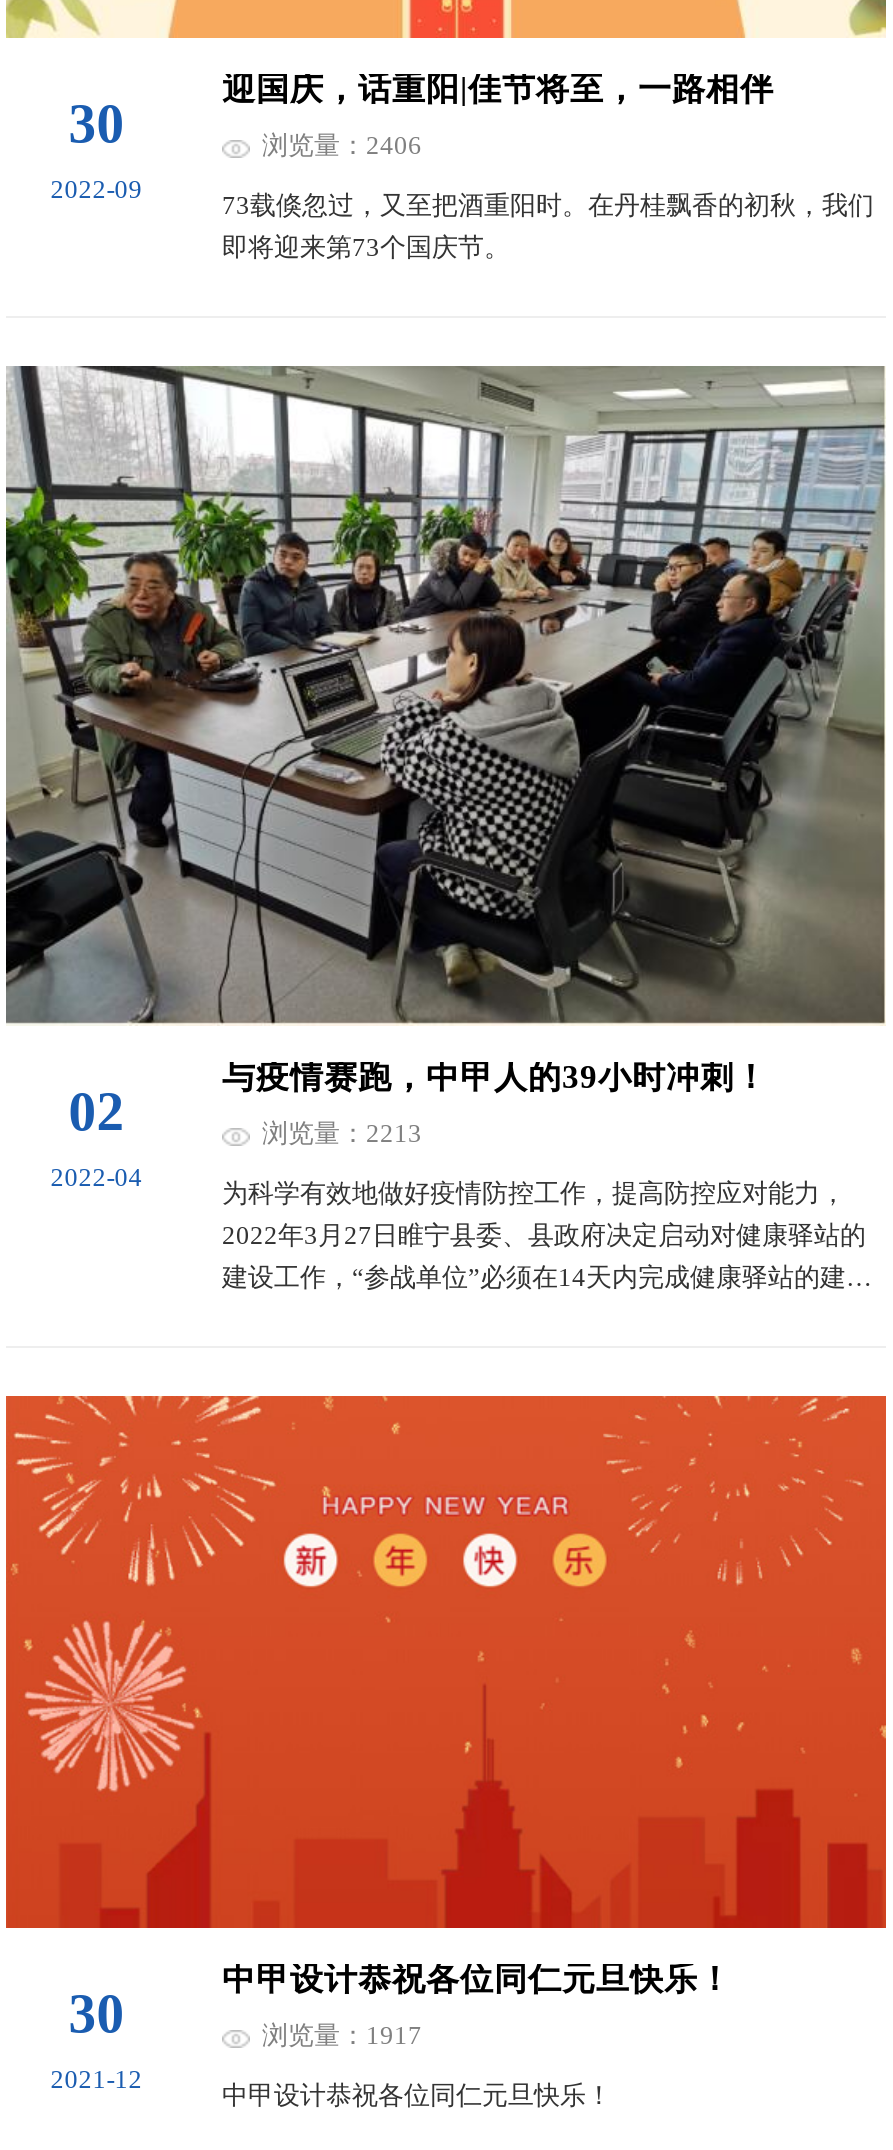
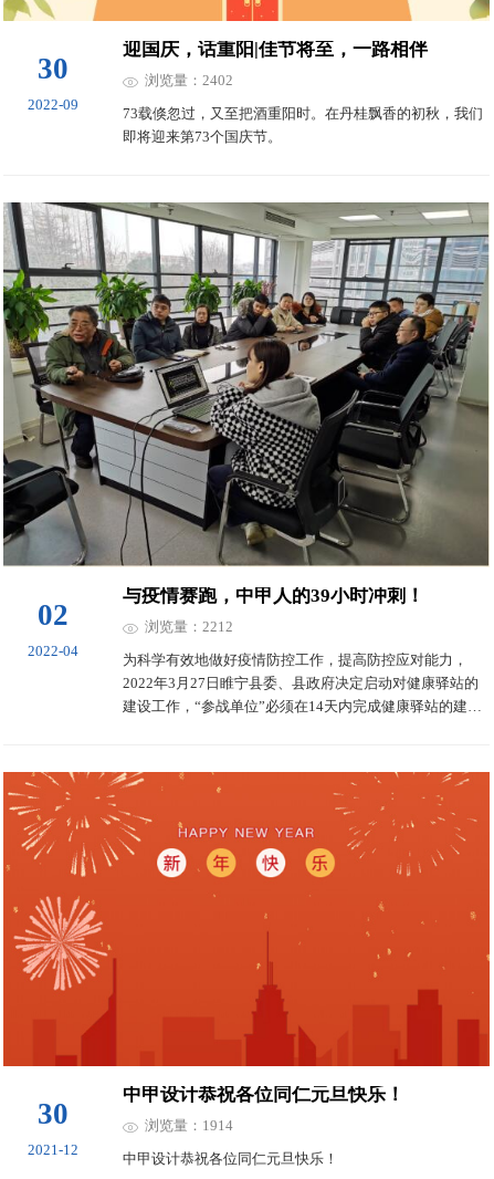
- 浏览量：2406
+ 浏览量：2402

- 浏览量：2213
+ 浏览量：2212

- 浏览量：1917
+ 浏览量：1914
